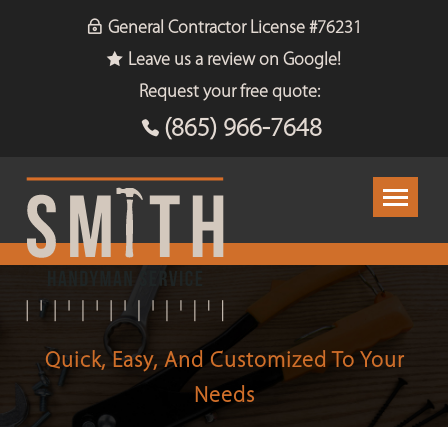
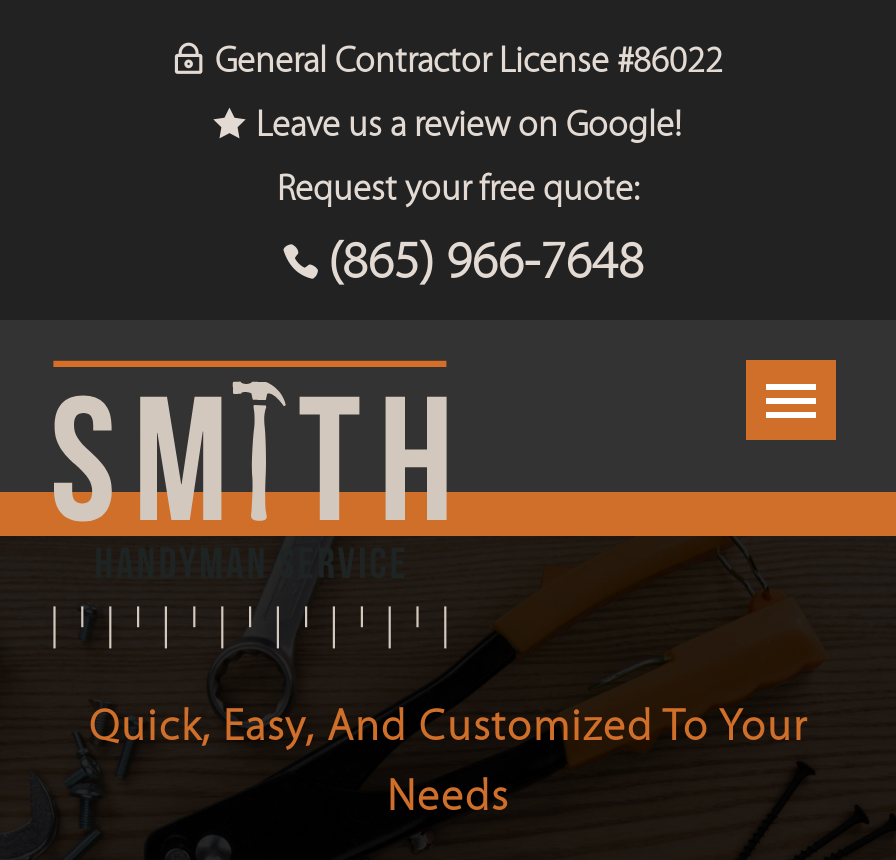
- General Contractor License #76231
+ General Contractor License #86022
